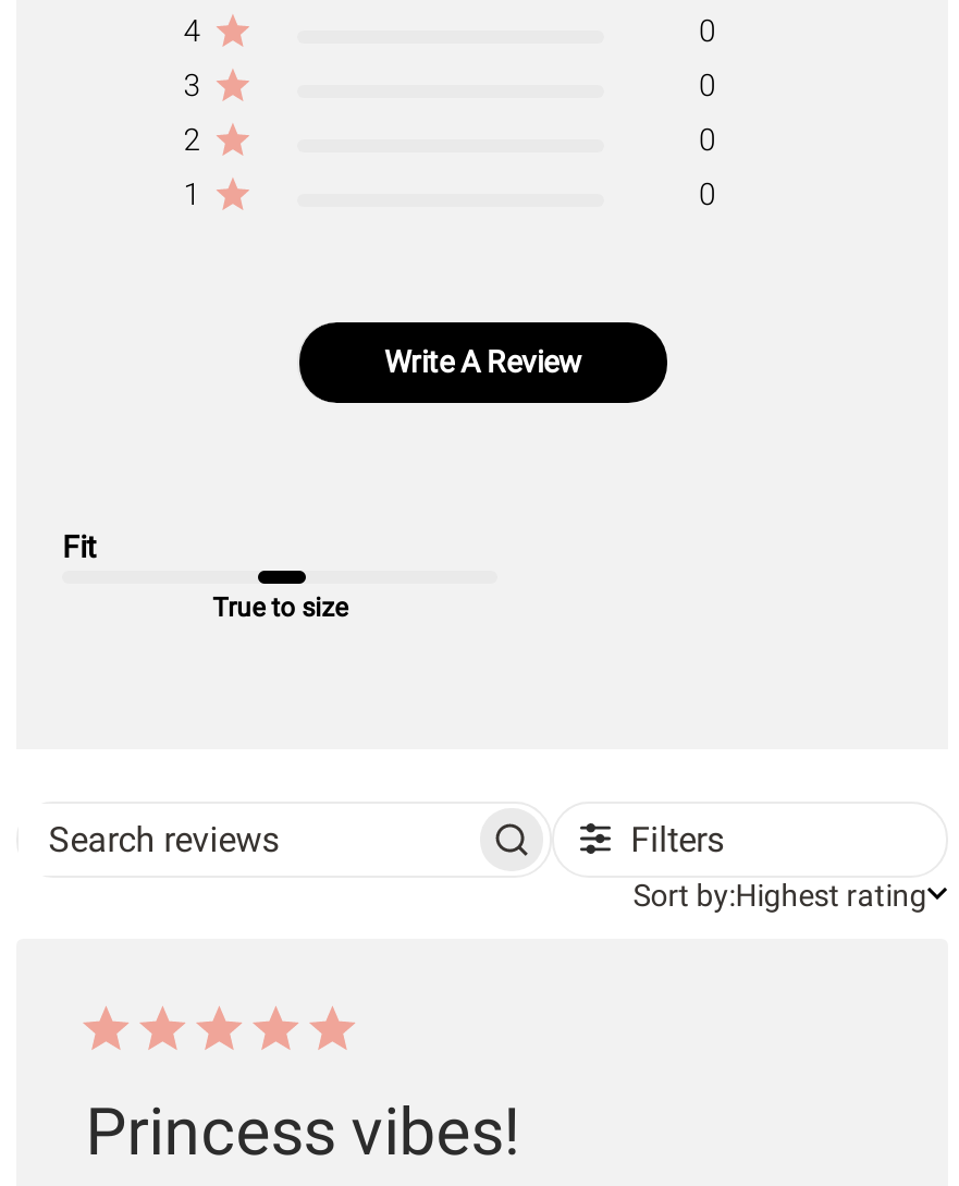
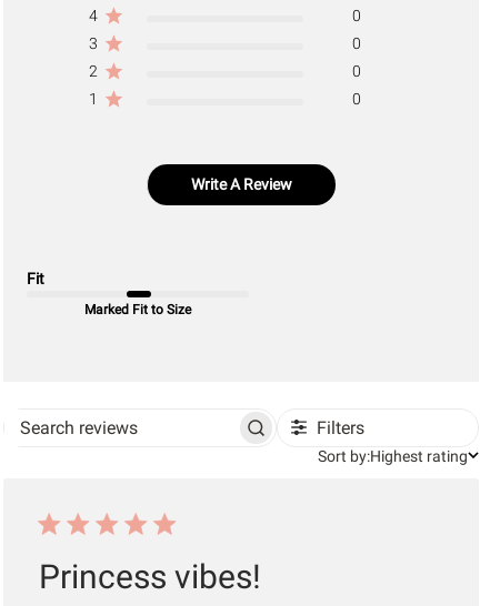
- True to size
+ Marked Fit to Size
